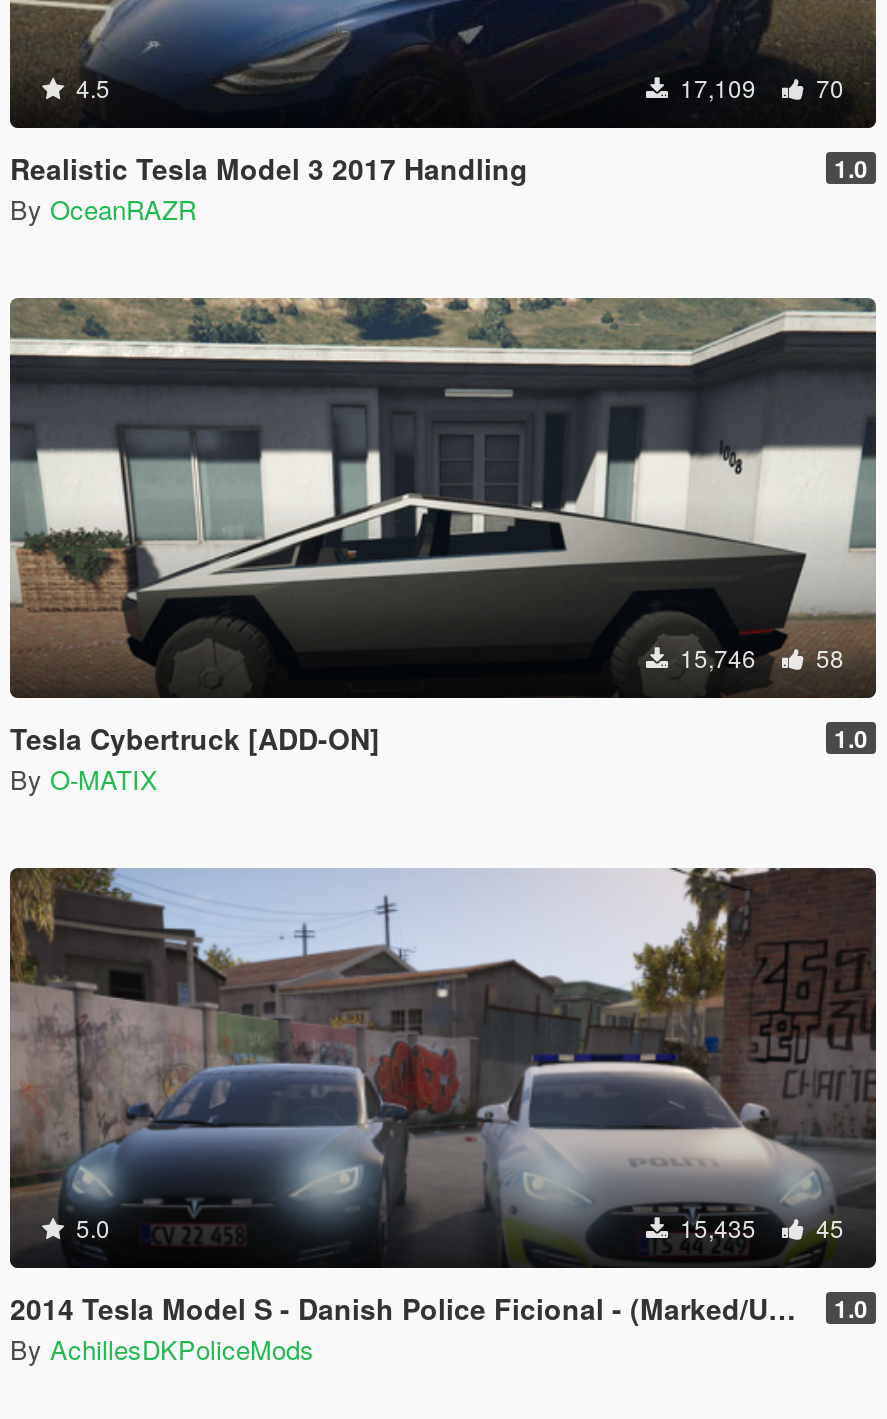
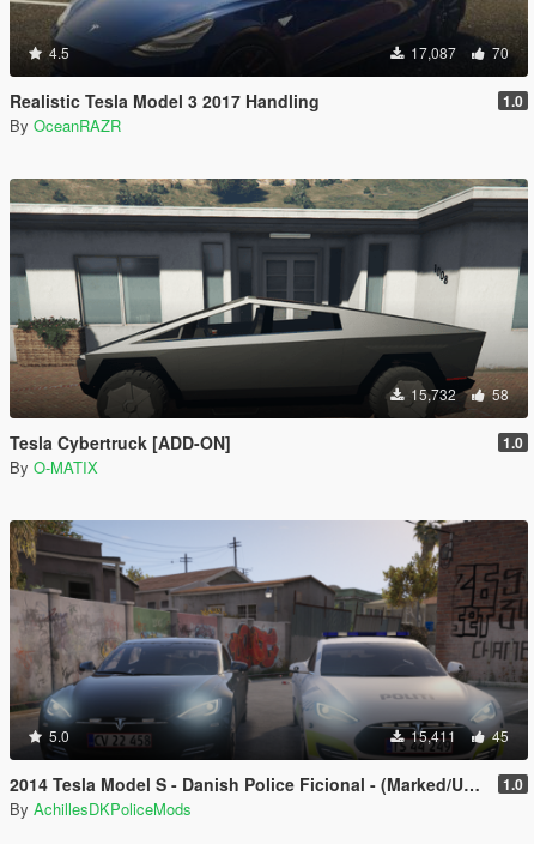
- 17,109 70
+ 17,087 70

- 15,746 58
+ 15,732 58

- 15,435 45
+ 15,411 45
